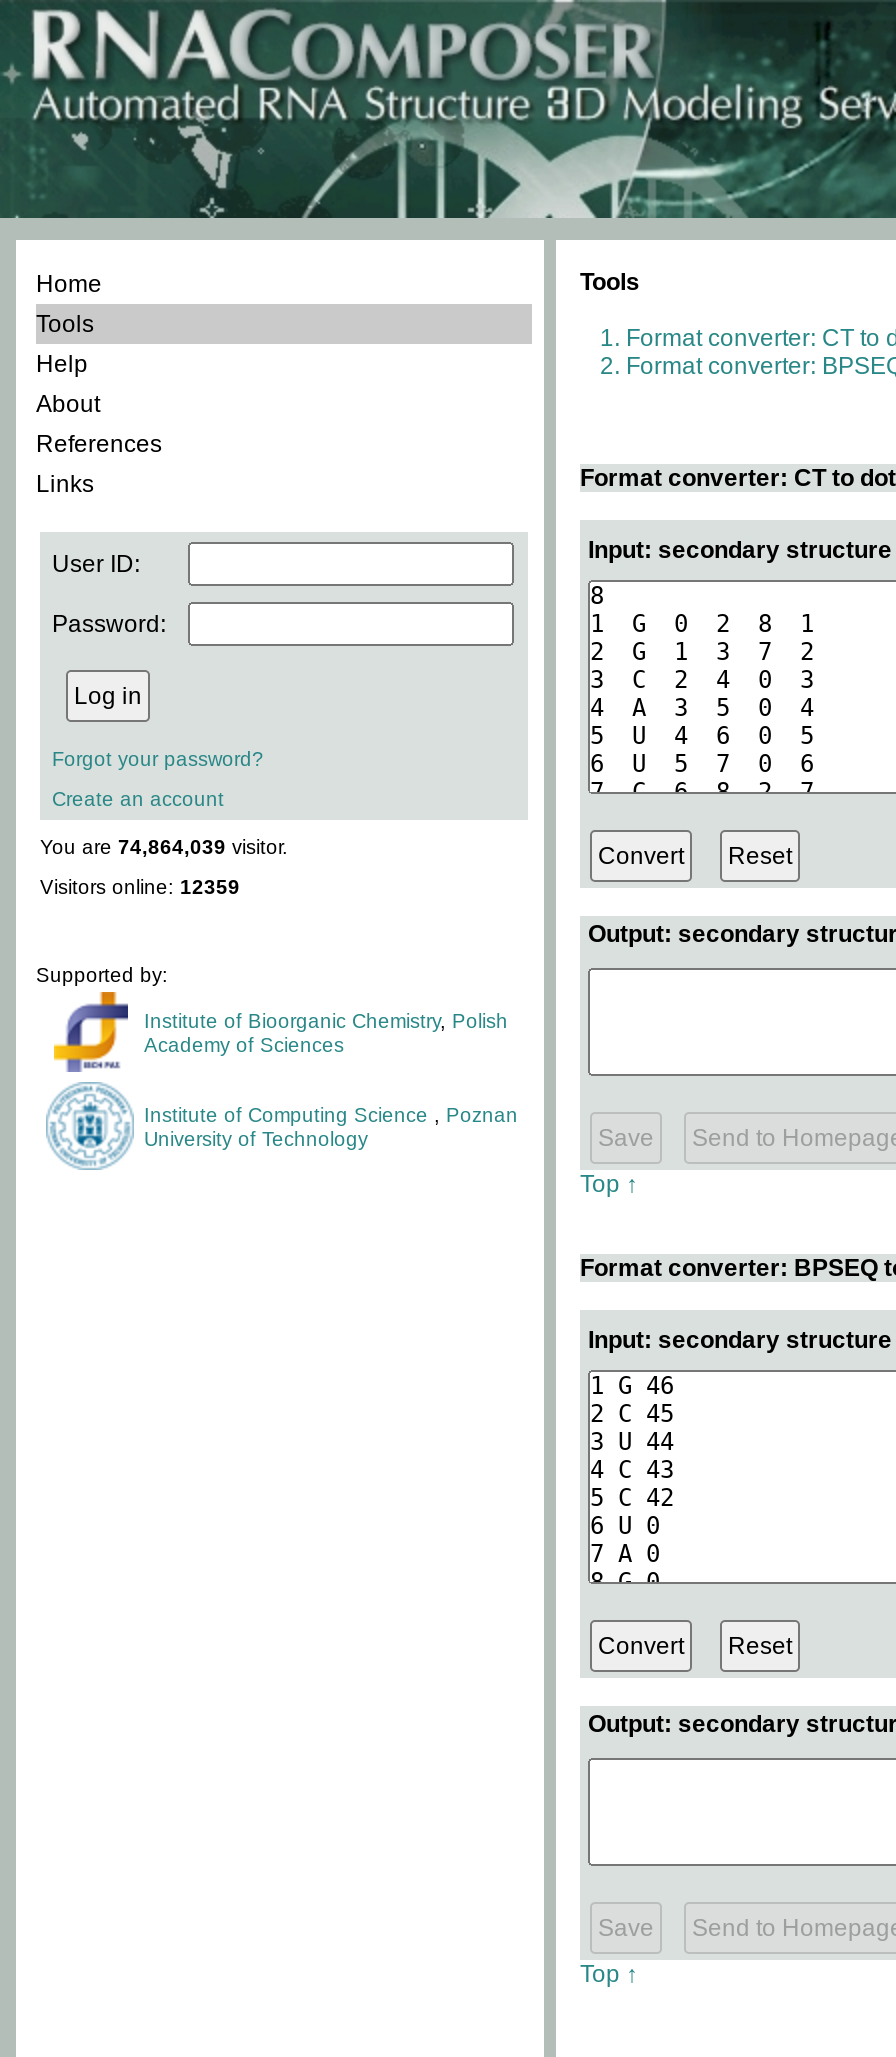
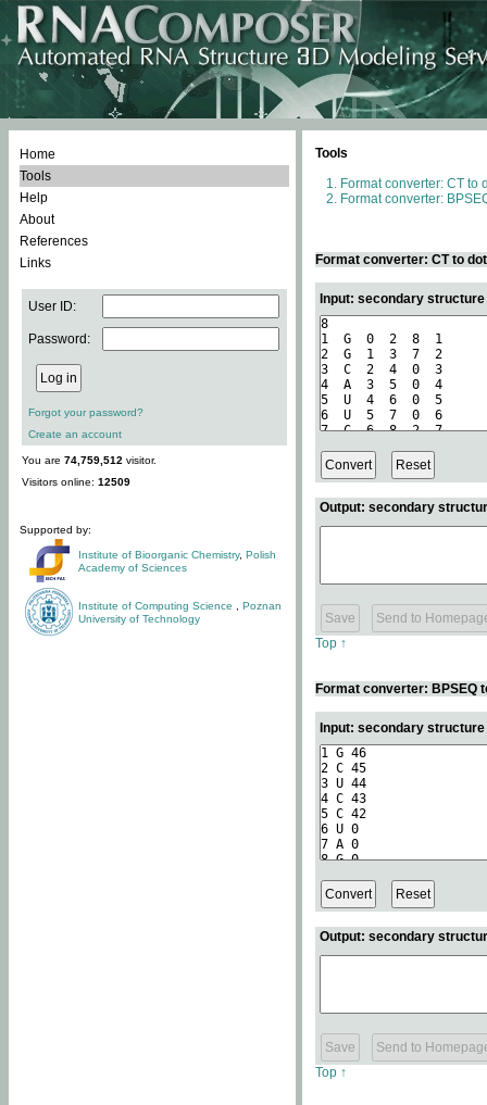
- You are 74,864,039 visitor.
+ You are 74,759,512 visitor.

- Visitors online: 12359
+ Visitors online: 12509
